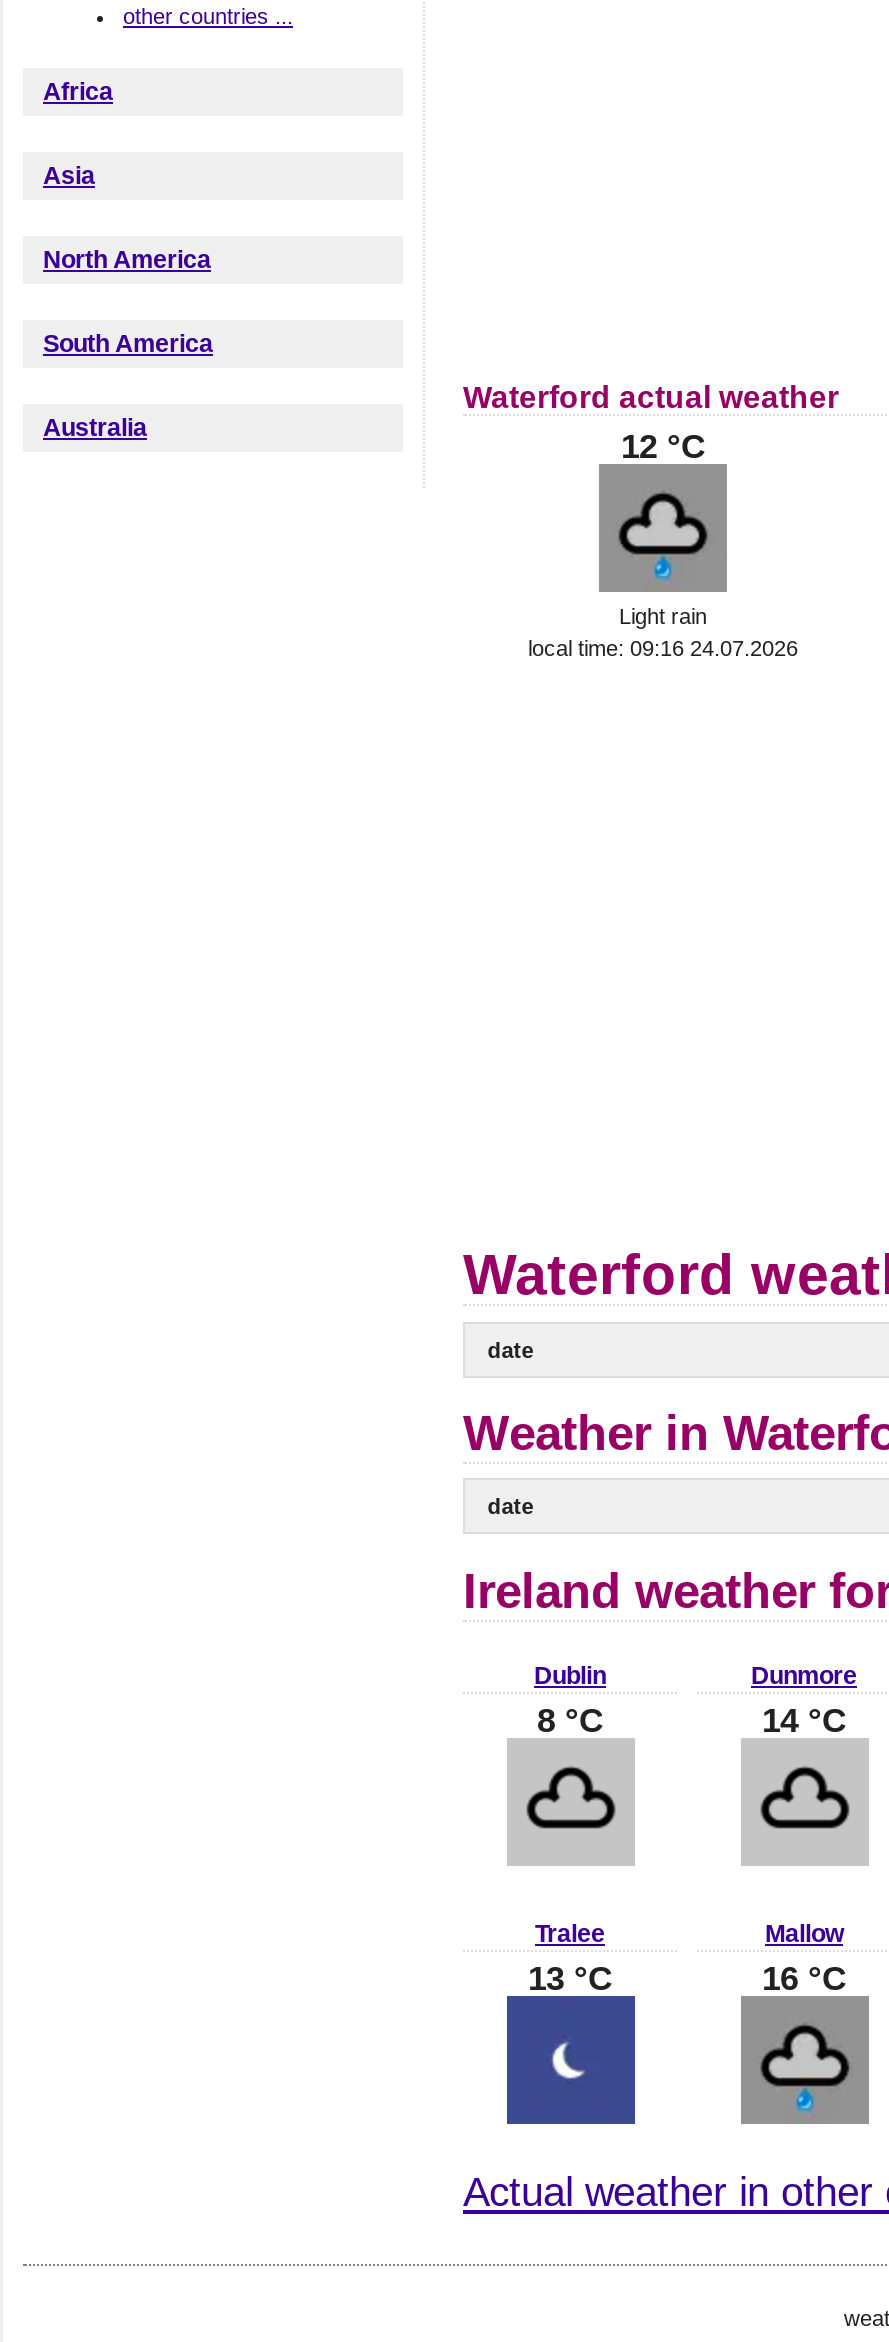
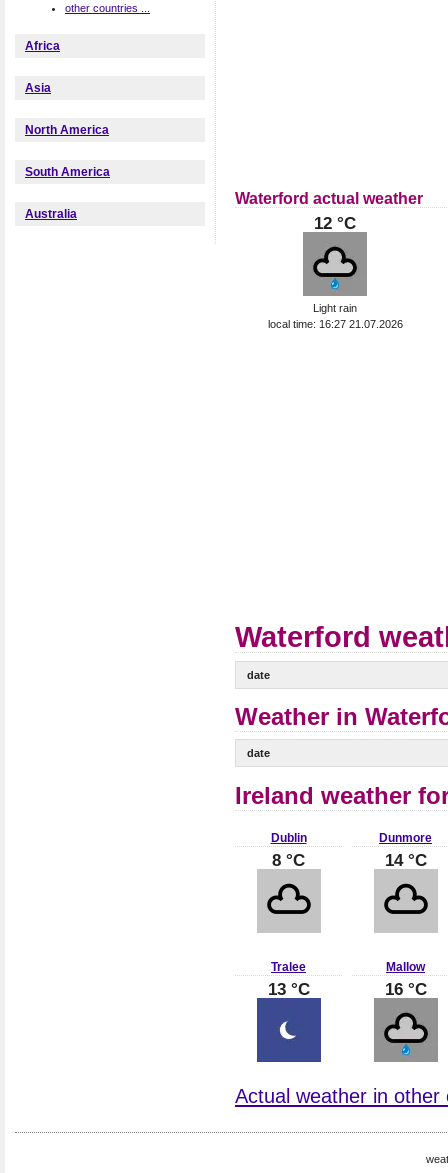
- local time: 09:16 24.07.2026
+ local time: 16:27 21.07.2026
